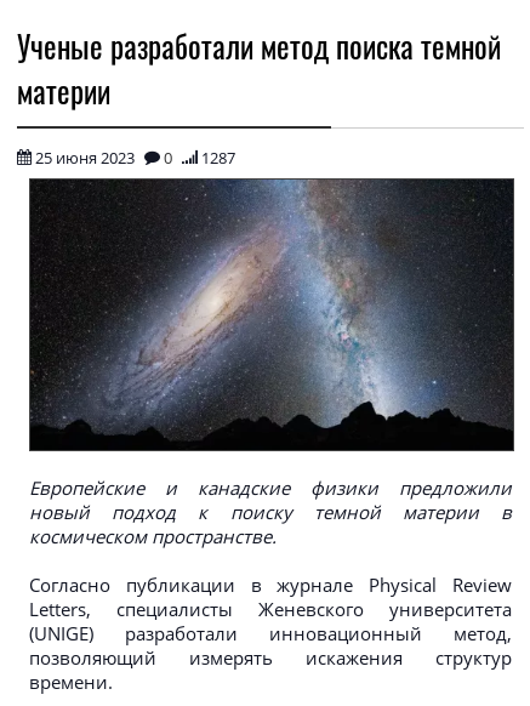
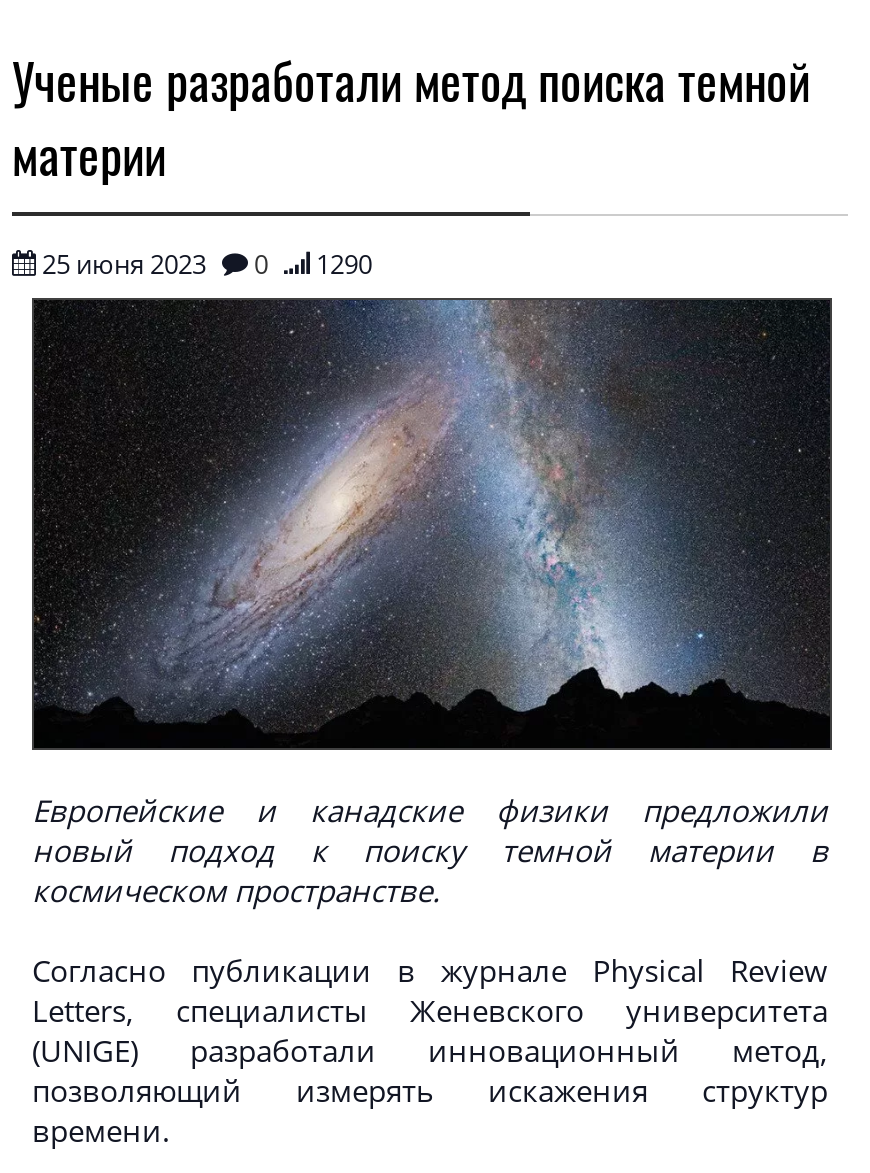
- 25 июня 2023 0 1287
+ 25 июня 2023 0 1290
